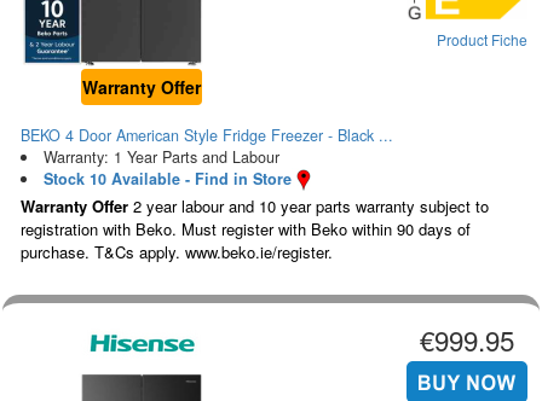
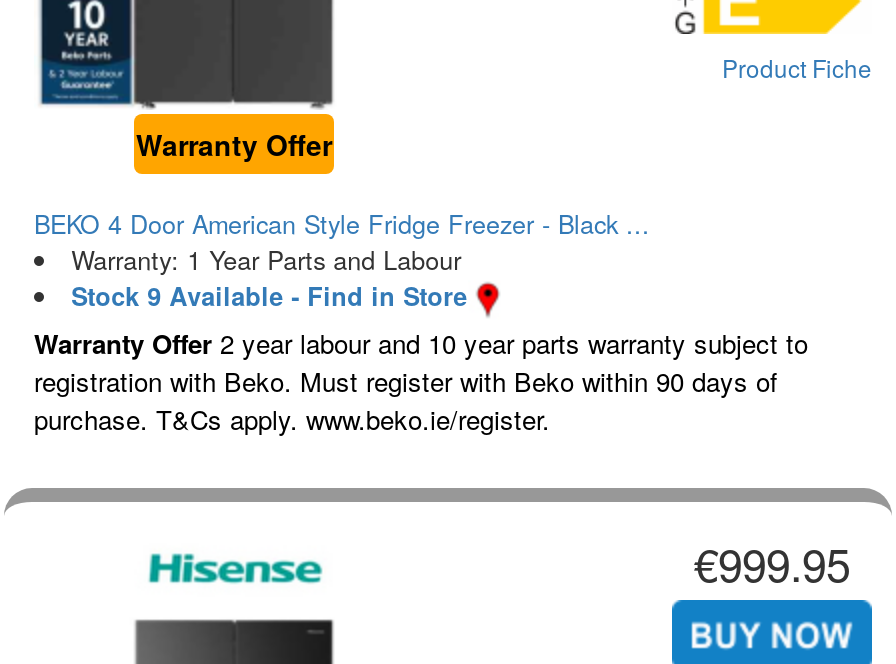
- Stock 10 Available - Find in Store
+ Stock 9 Available - Find in Store
